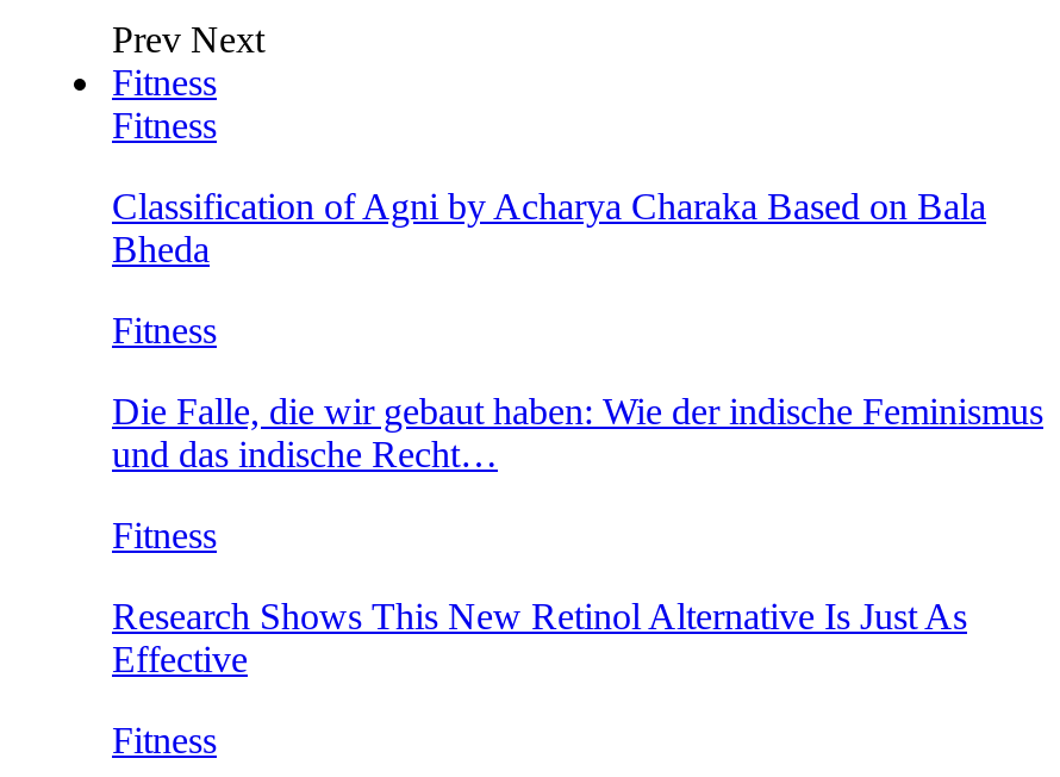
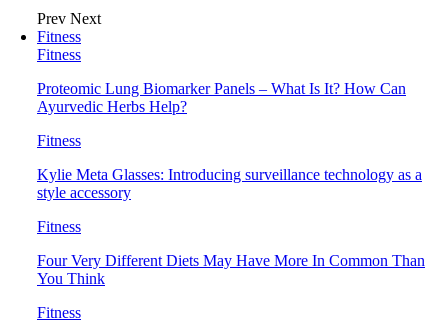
- Classification of Agni by Acharya Charaka Based on Bala
- Bheda
+ Proteomic Lung Biomarker Panels – What Is It? How Can
+ Ayurvedic Herbs Help?

- Die Falle, die wir gebaut haben: Wie der indische Feminismus
- und das indische Recht…
+ Kylie Meta Glasses: Introducing surveillance technology as a
+ style accessory

- Research Shows This New Retinol Alternative Is Just As
- Effective
+ Four Very Different Diets May Have More In Common Than
+ You Think
